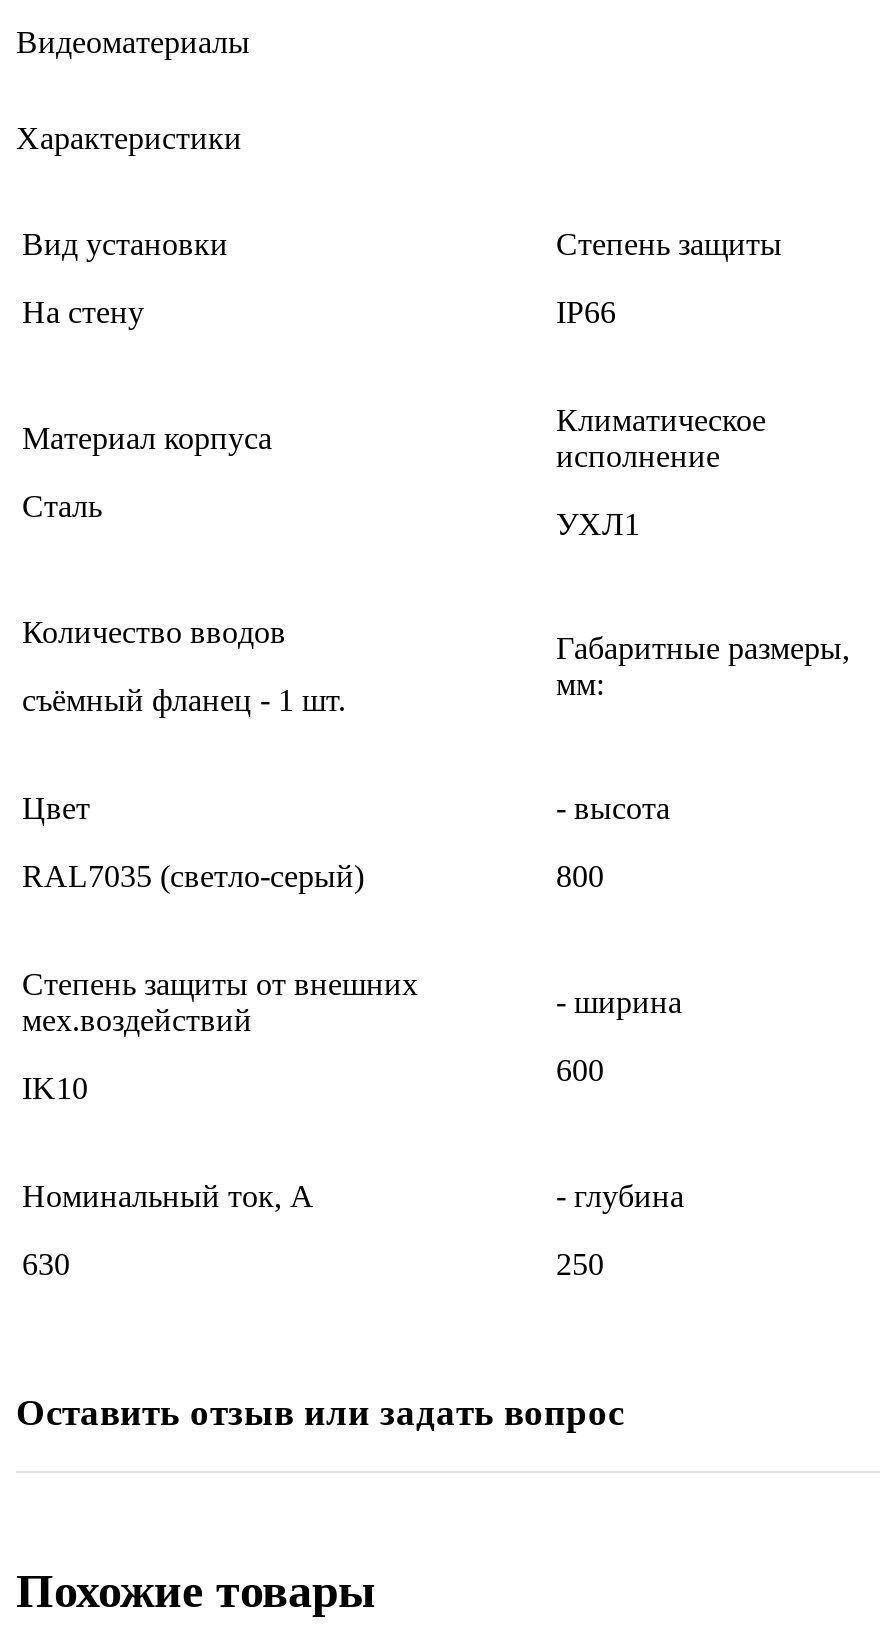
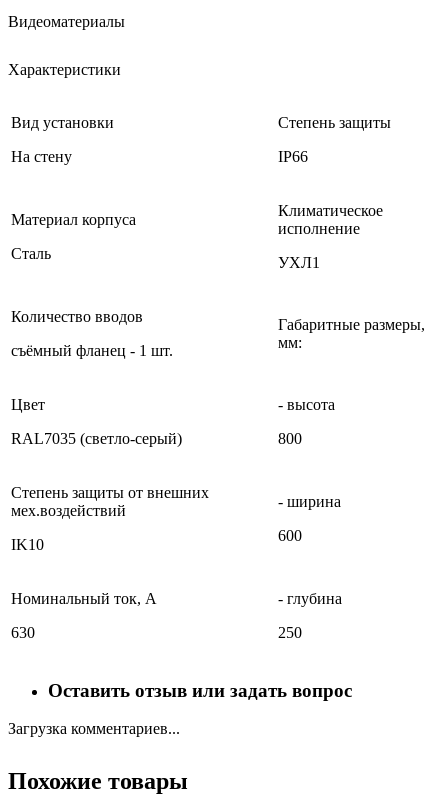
+ Загрузка комментариев...
